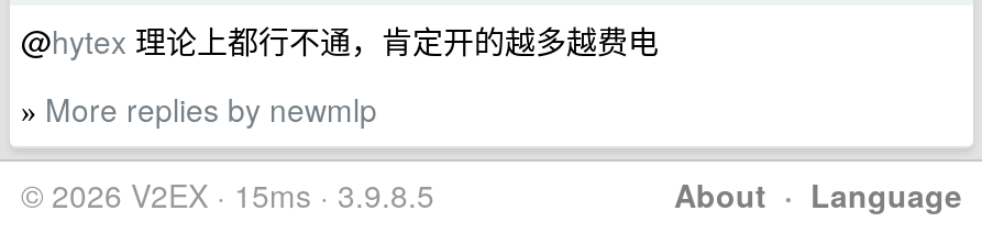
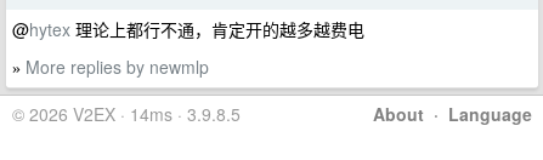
- © 2026 V2EX · 15ms · 3.9.8.5
+ © 2026 V2EX · 14ms · 3.9.8.5
